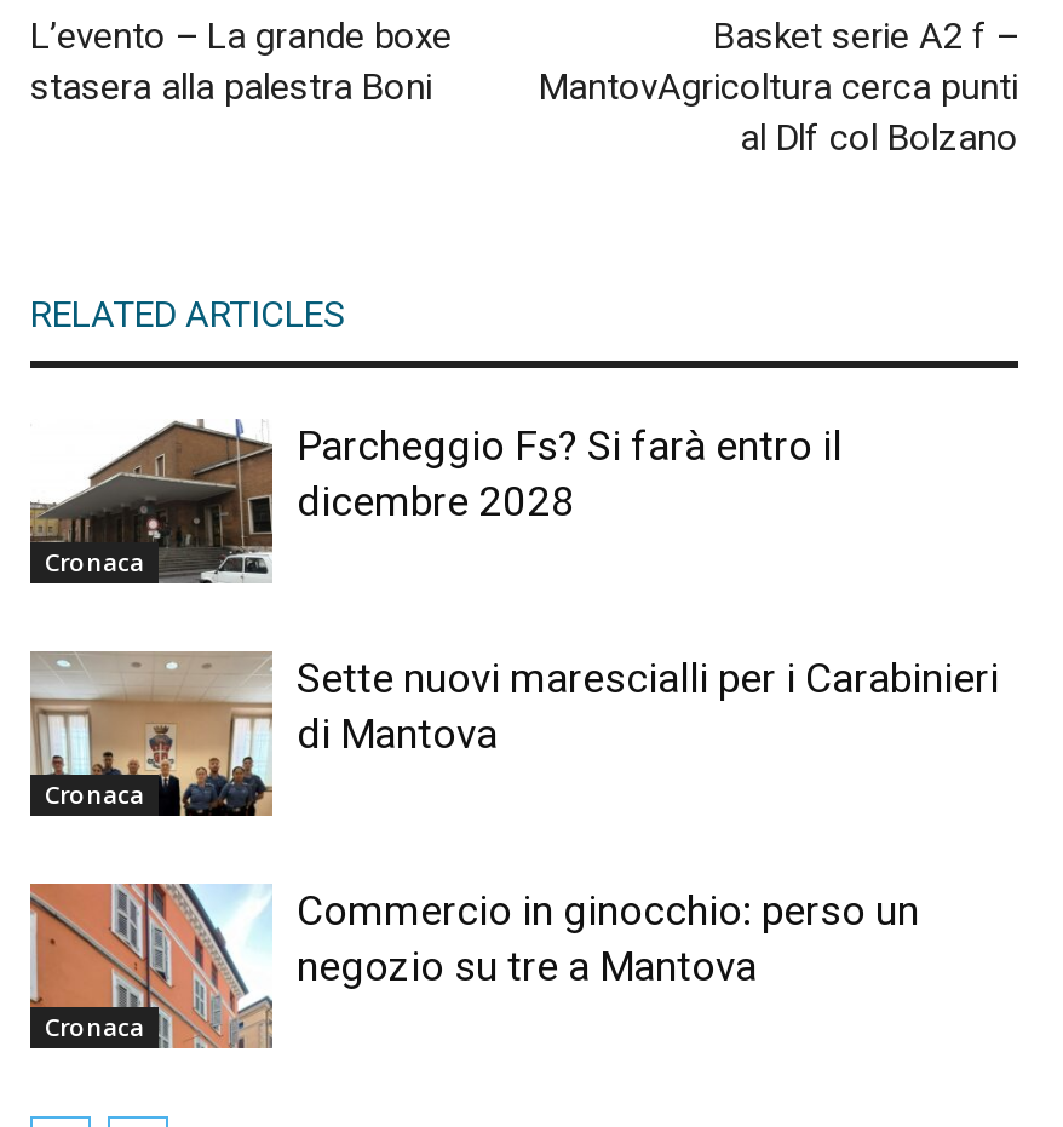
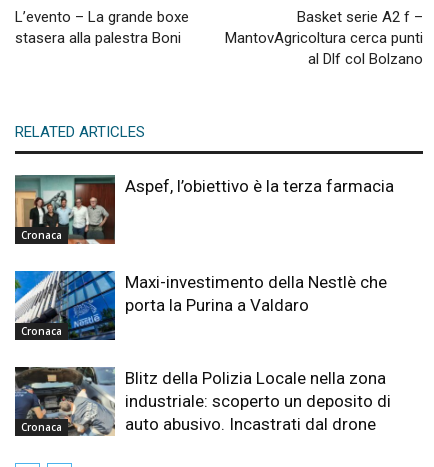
- [image]
- Parcheggio Fs? Si farà entro il
- dicembre 2028
+ [image]
+ Aspef, l’obiettivo è la terza farmacia

- [image]
- Sette nuovi marescialli per i Carabinieri
- di Mantova
+ [image]
+ Maxi-investimento della Nestlè che
+ porta la Purina a Valdaro

- [image]
- Commercio in ginocchio: perso un
- negozio su tre a Mantova
+ [image]
+ Blitz della Polizia Locale nella zona
+ industriale: scoperto un deposito di
+ auto abusivo. Incastrati dal drone
